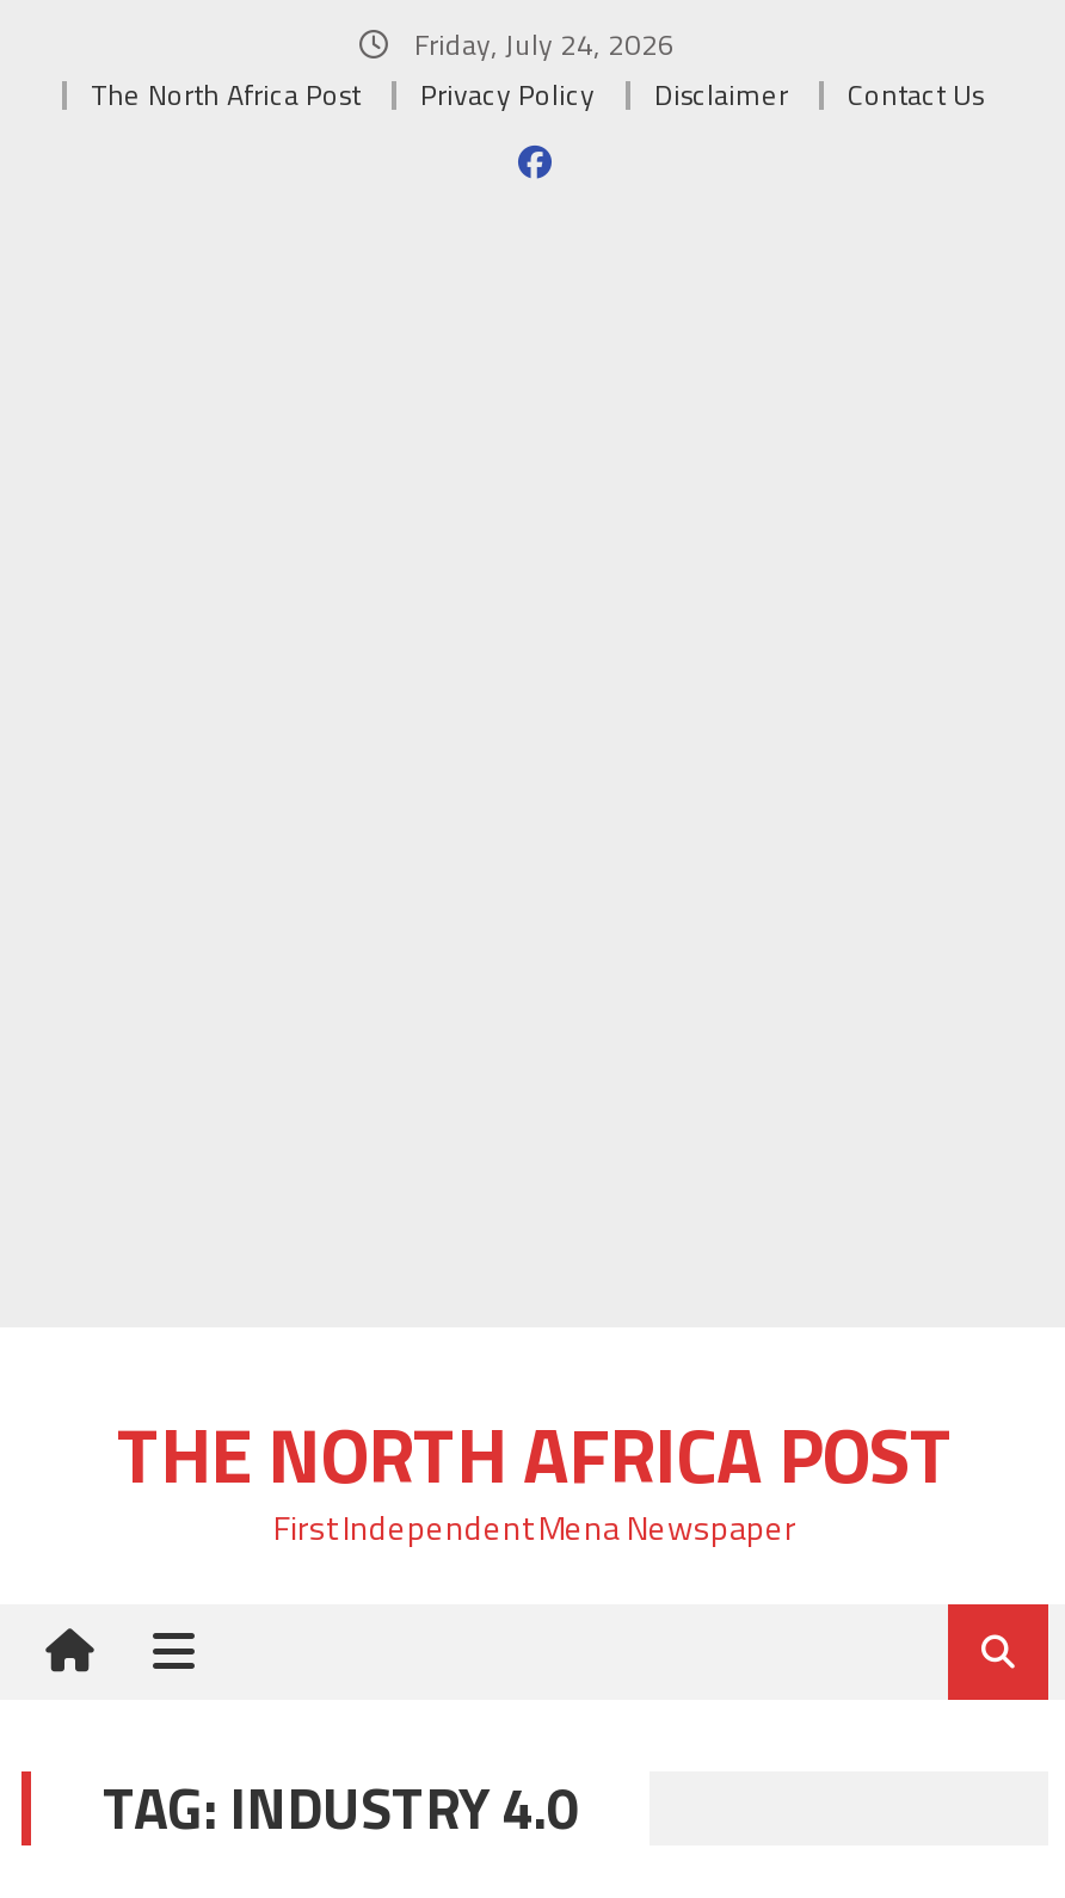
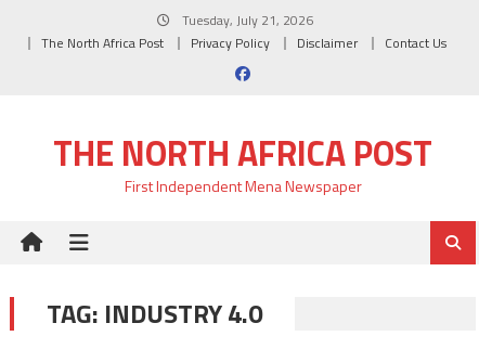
- Friday, July 24, 2026
+ Tuesday, July 21, 2026
